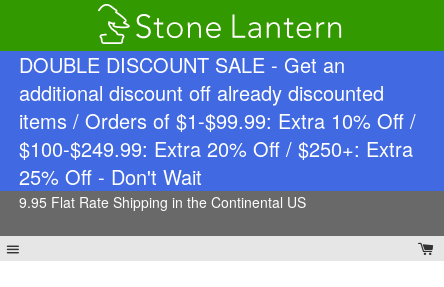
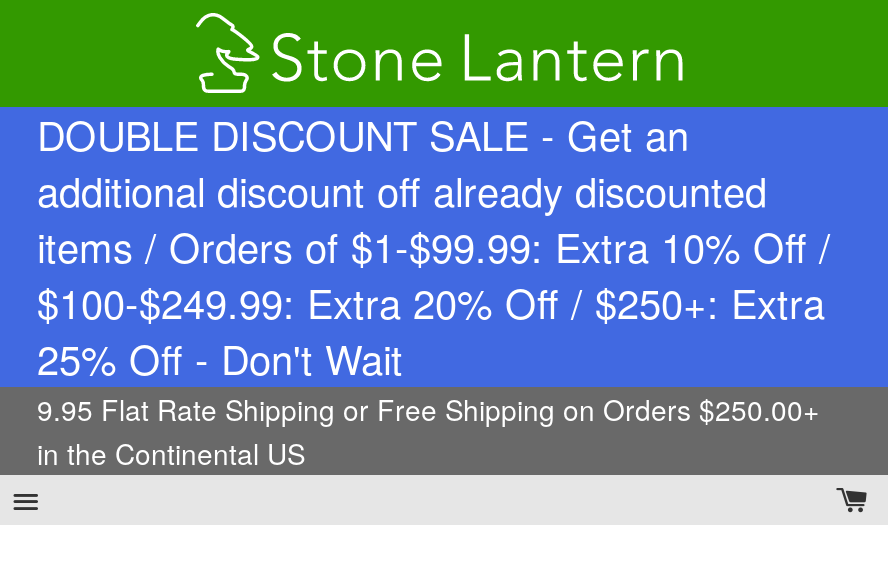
- 9.95 Flat Rate Shipping in the Continental US
+ 9.95 Flat Rate Shipping or Free Shipping on Orders $250.00+
+ in the Continental US
